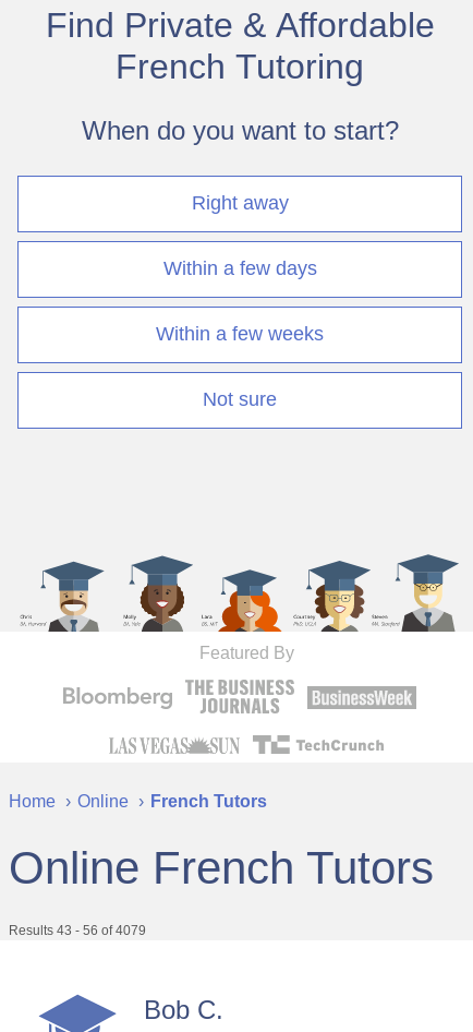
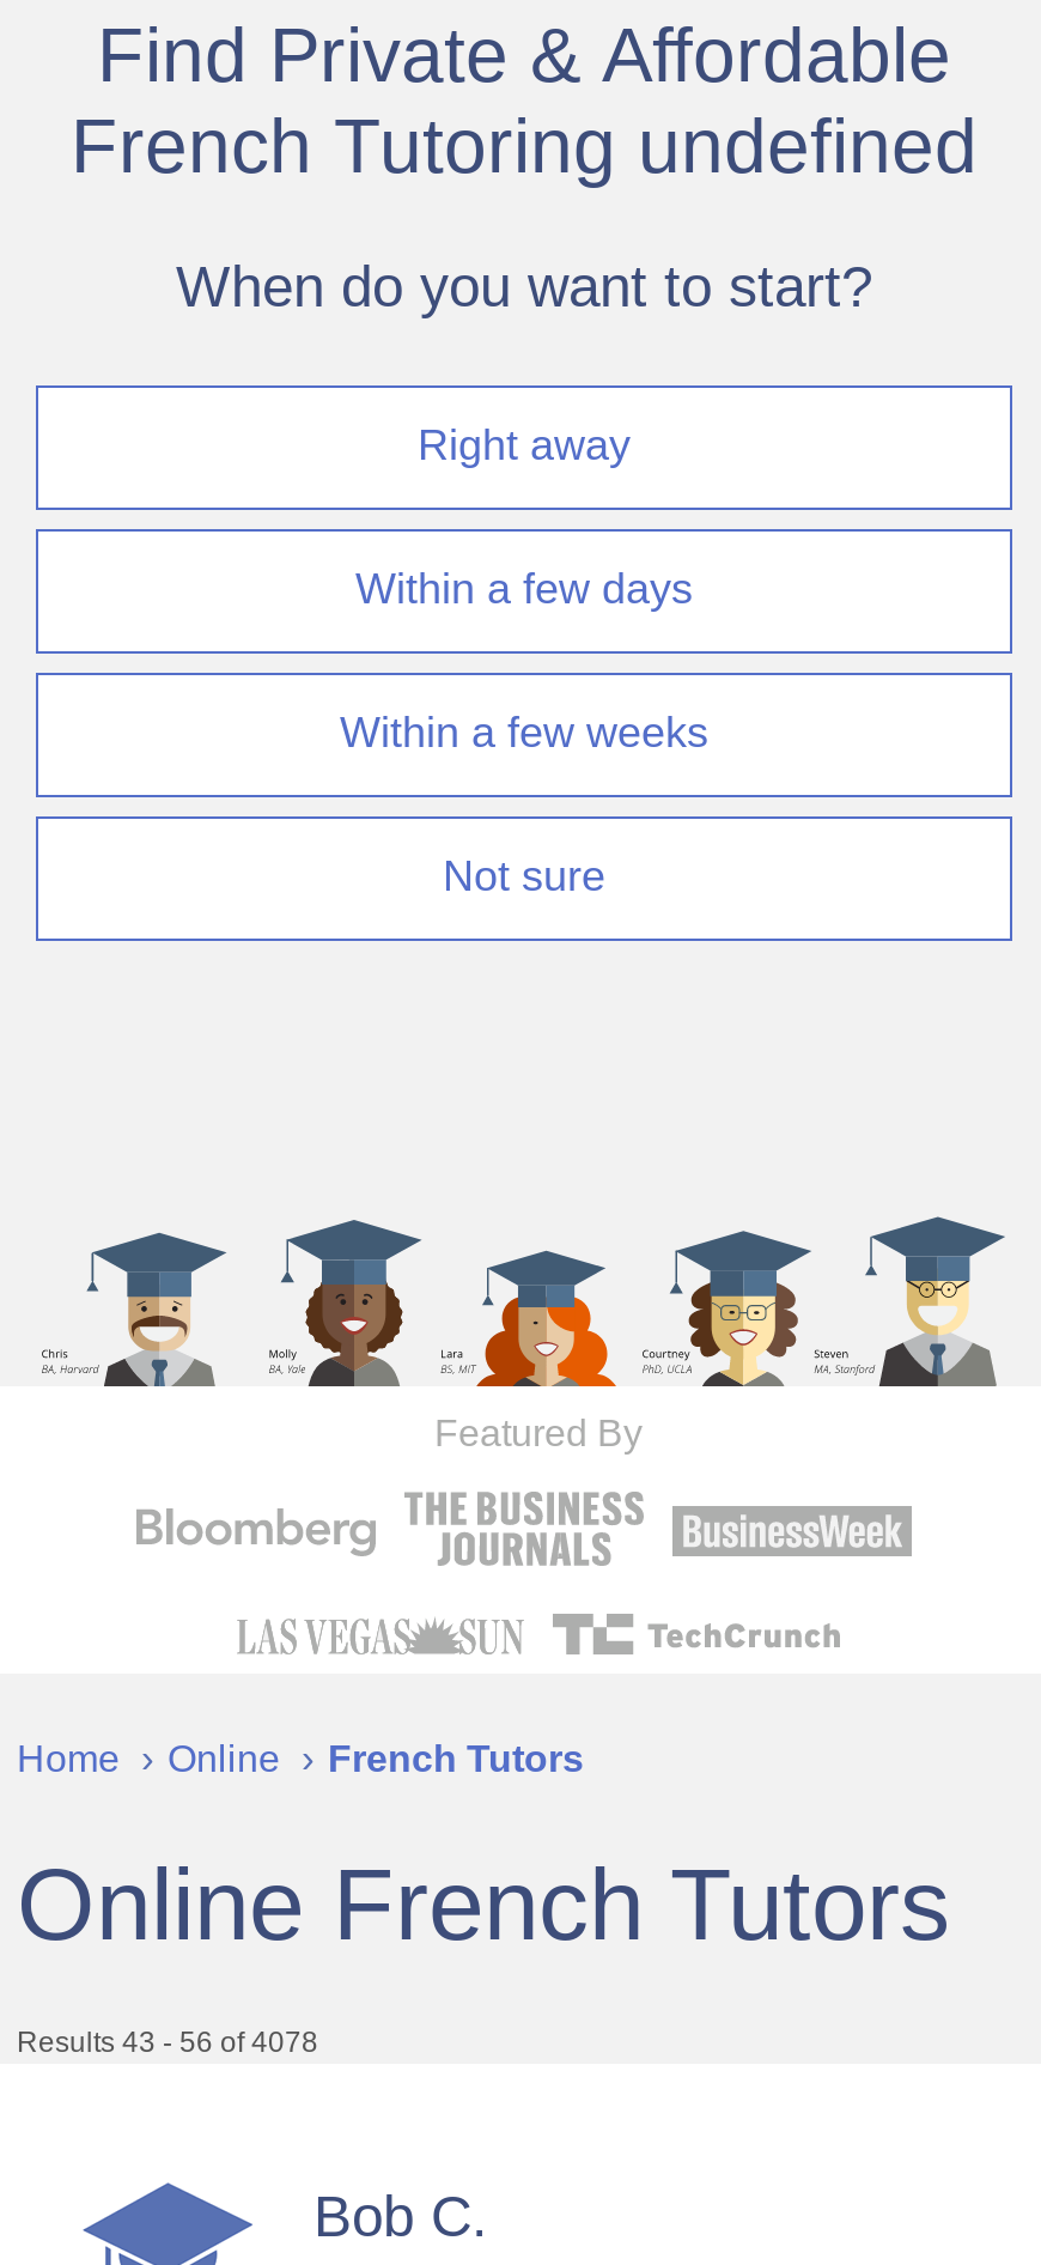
- French Tutoring
+ French Tutoring undefined

- Results 43 - 56 of 4079
+ Results 43 - 56 of 4078
